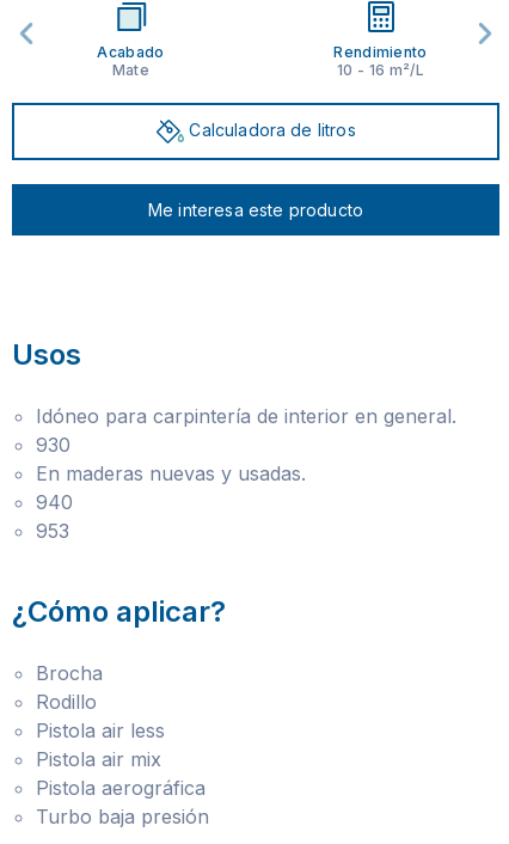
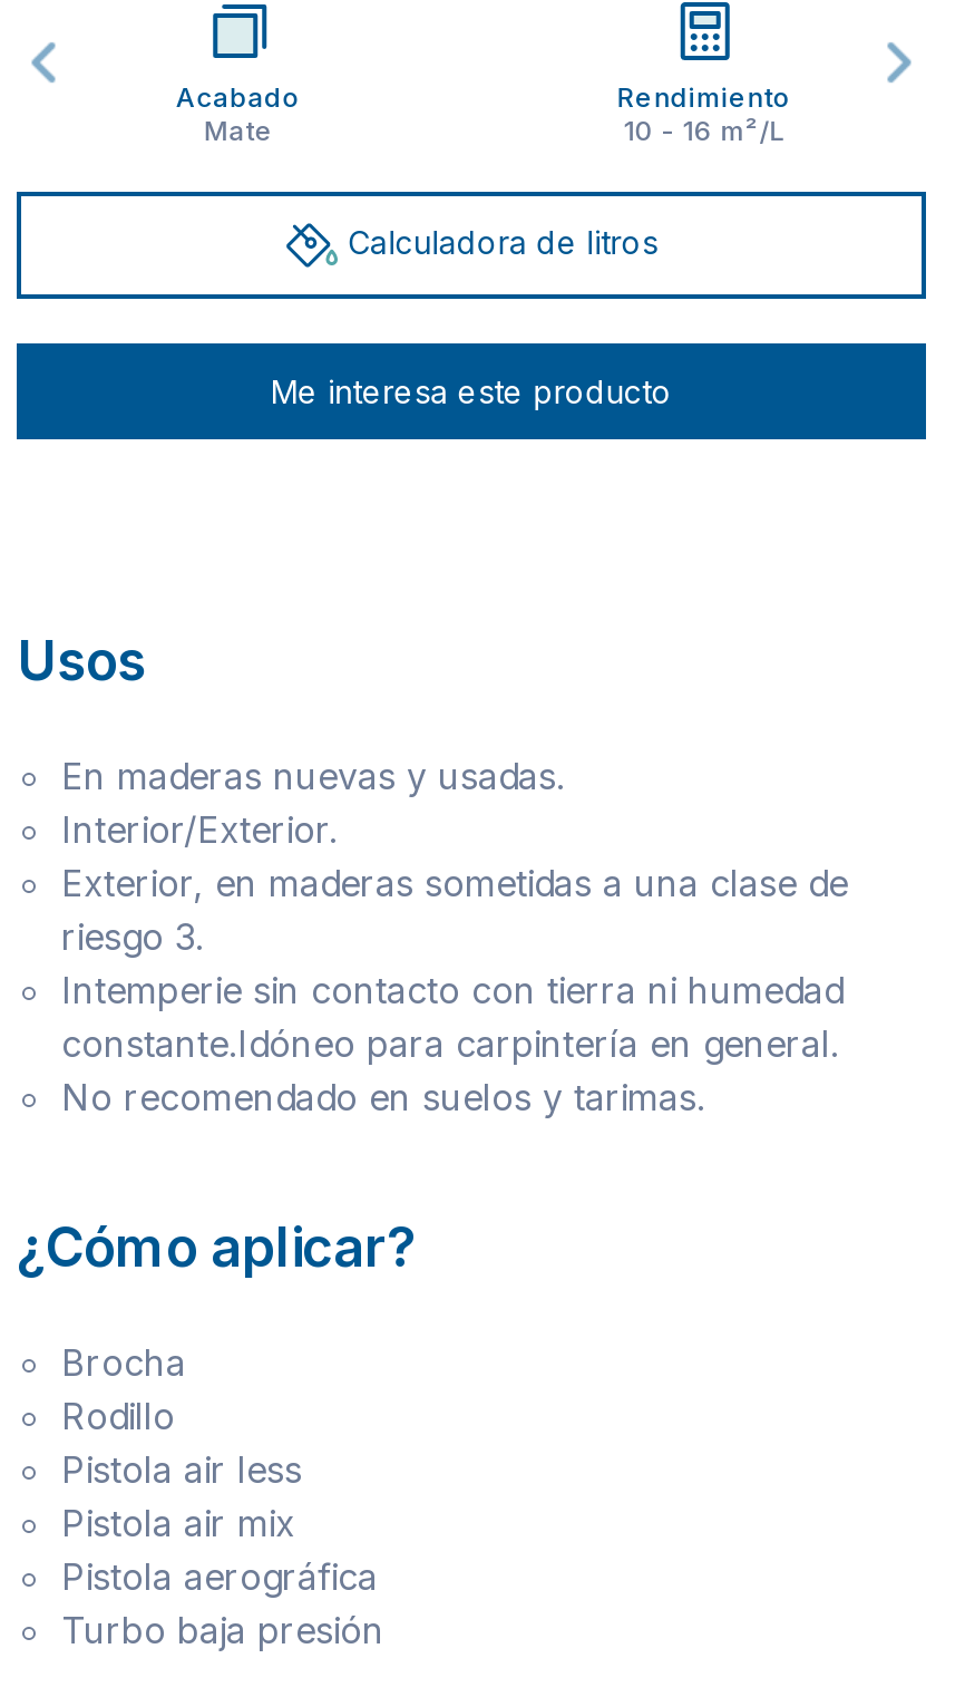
- Idóneo para carpintería de interior en general.
- 930

moved up: En maderas nuevas y usadas.

- 940
- 953
+ Interior/Exterior.
+ Exterior, en maderas sometidas a una clase de
+ riesgo 3.
+ Intemperie sin contacto con tierra ni humedad
+ constante.Idóneo para carpintería en general.
+ No recomendado en suelos y tarimas.
